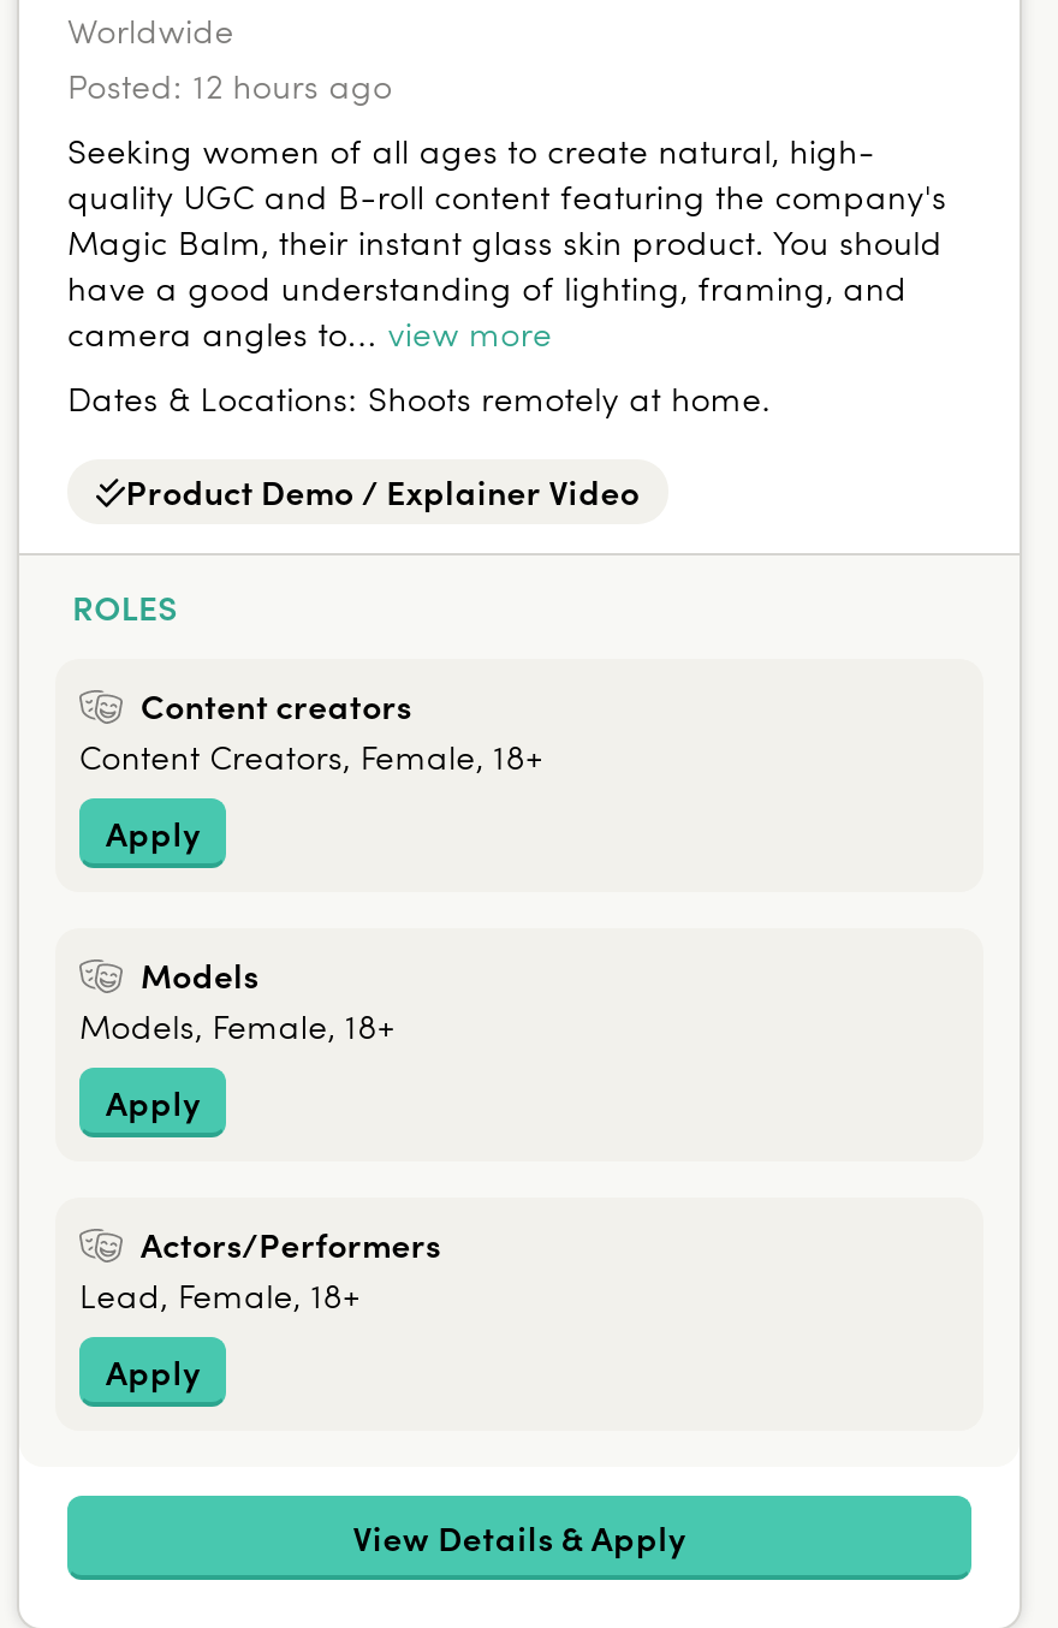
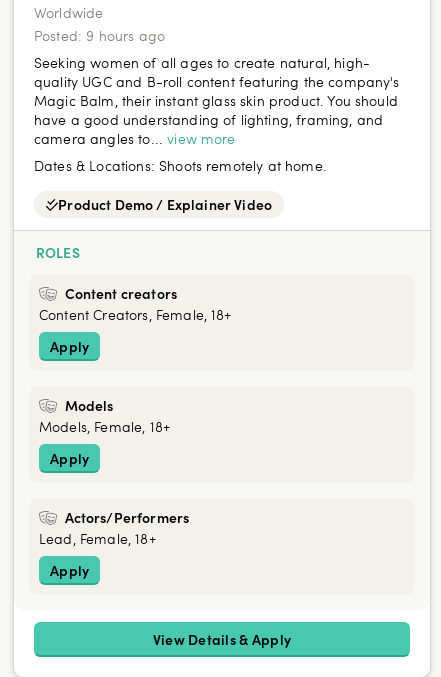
- Posted: 12 hours ago
+ Posted: 9 hours ago
